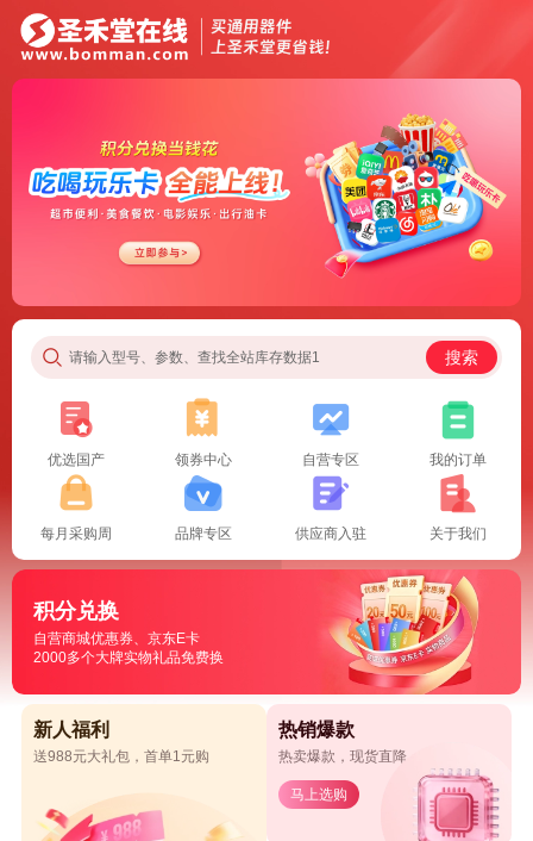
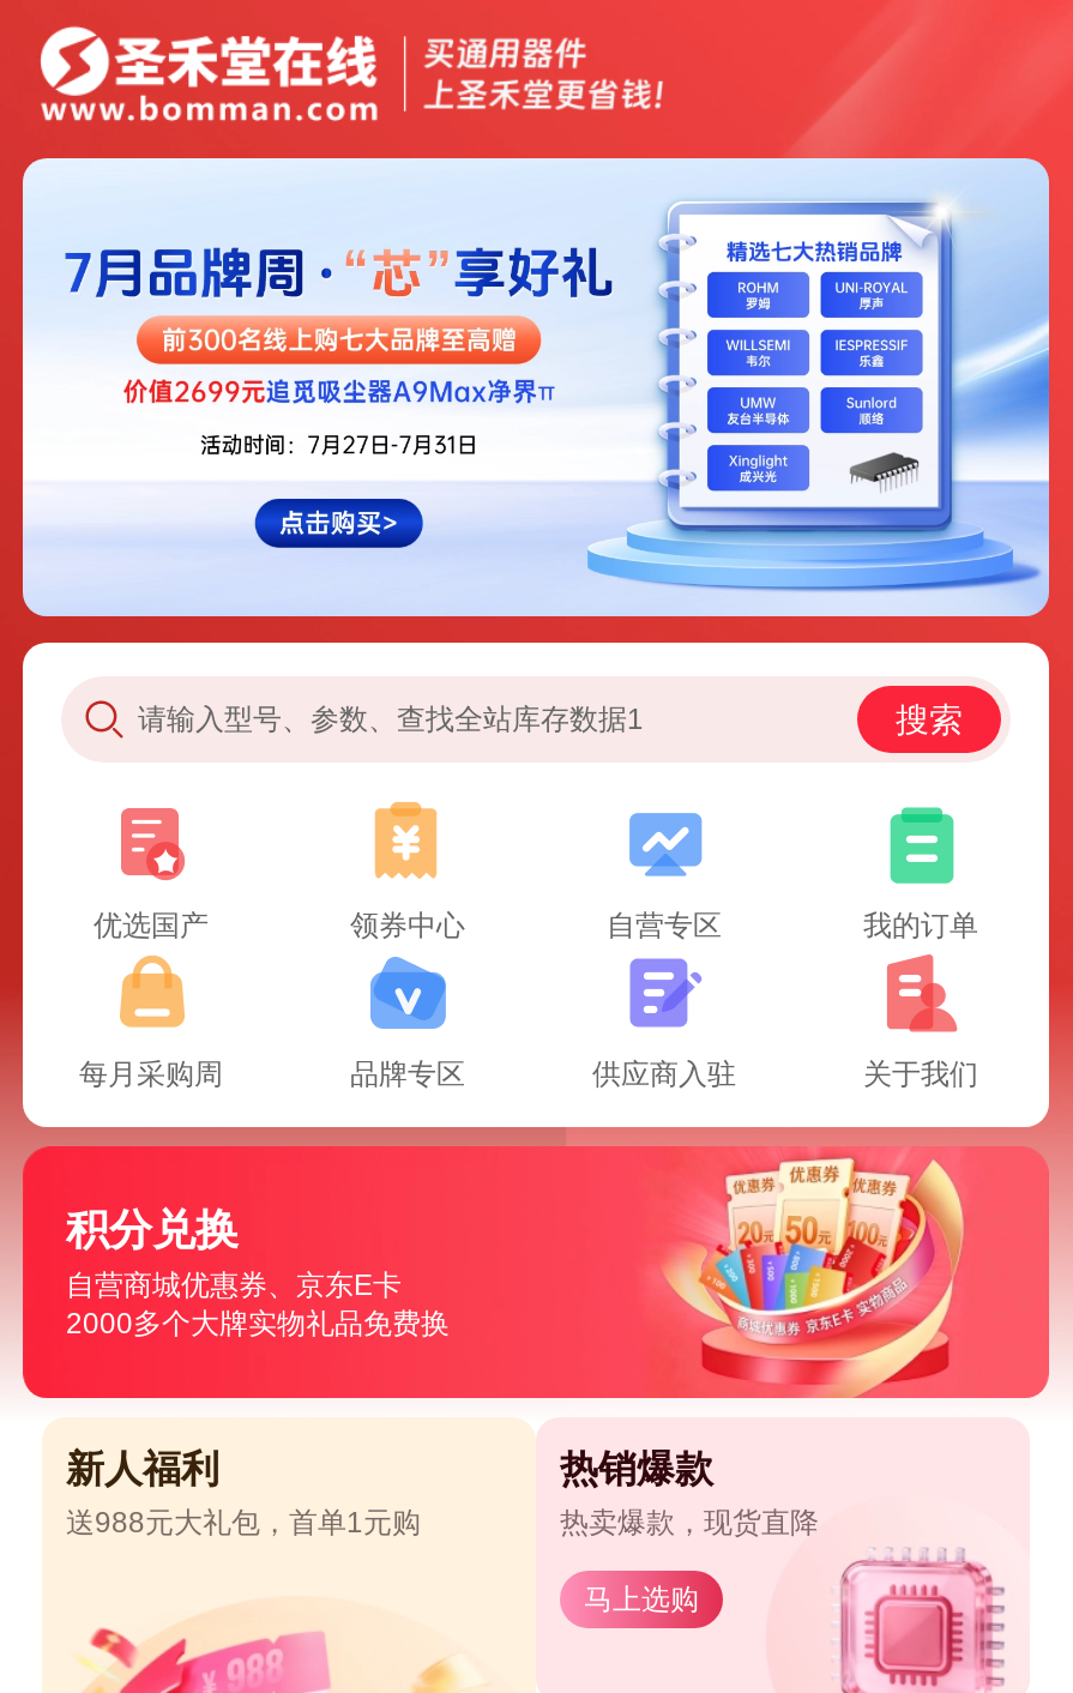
- [image]
+ [image]
